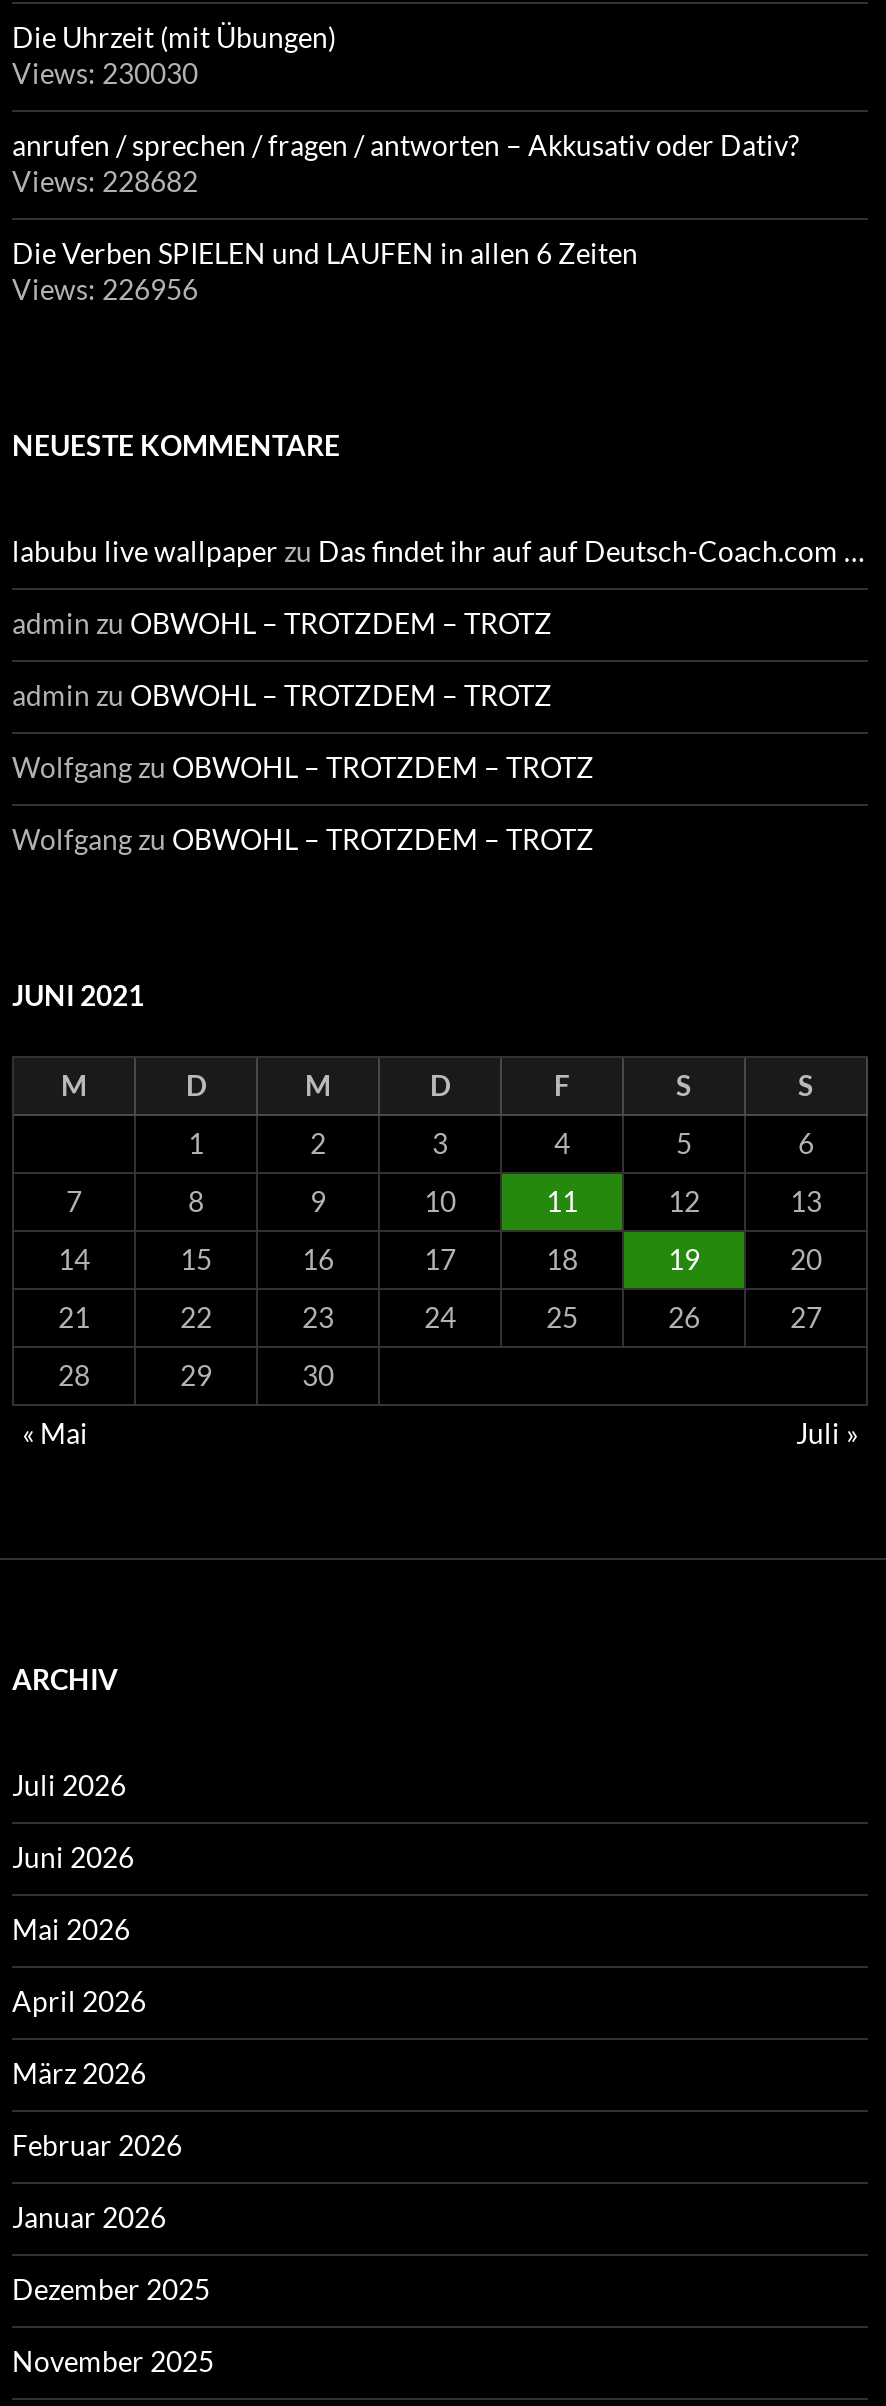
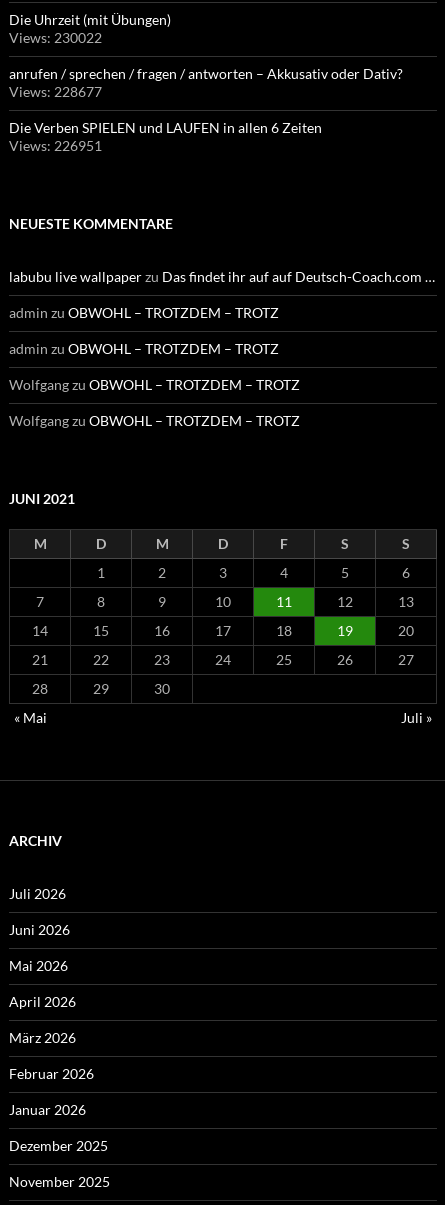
- Views: 230030
+ Views: 230022

- Views: 228682
+ Views: 228677

- Views: 226956
+ Views: 226951
